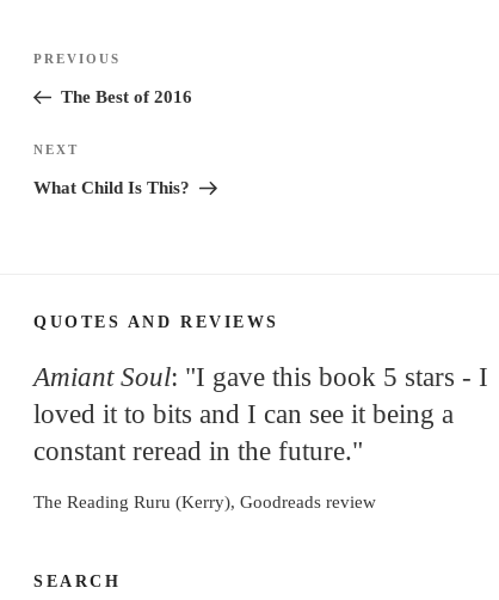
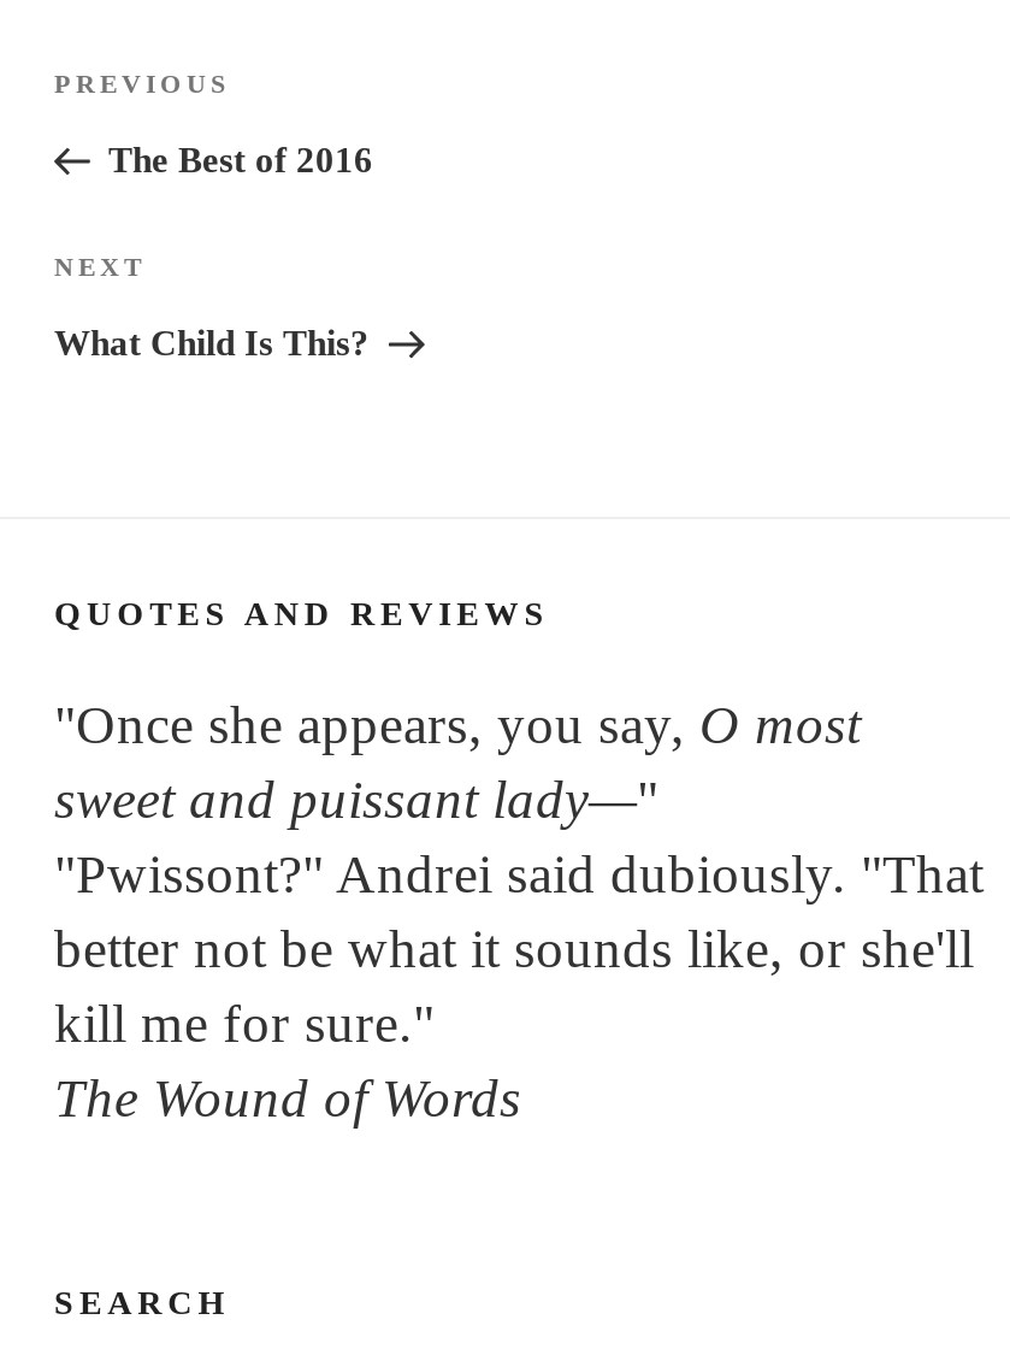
- Amiant Soul: "I gave this book 5 stars - I
- loved it to bits and I can see it being a
- constant reread in the future."
- The Reading Ruru (Kerry), Goodreads review
+ "Once she appears, you say, O most
+ sweet and puissant lady—"
+ "Pwissont?" Andrei said dubiously. "That
+ better not be what it sounds like, or she'll
+ kill me for sure."
+ The Wound of Words
